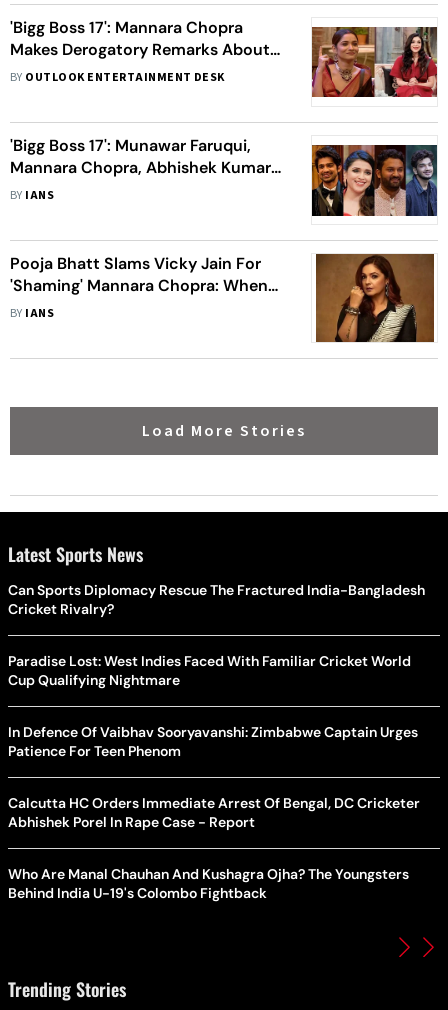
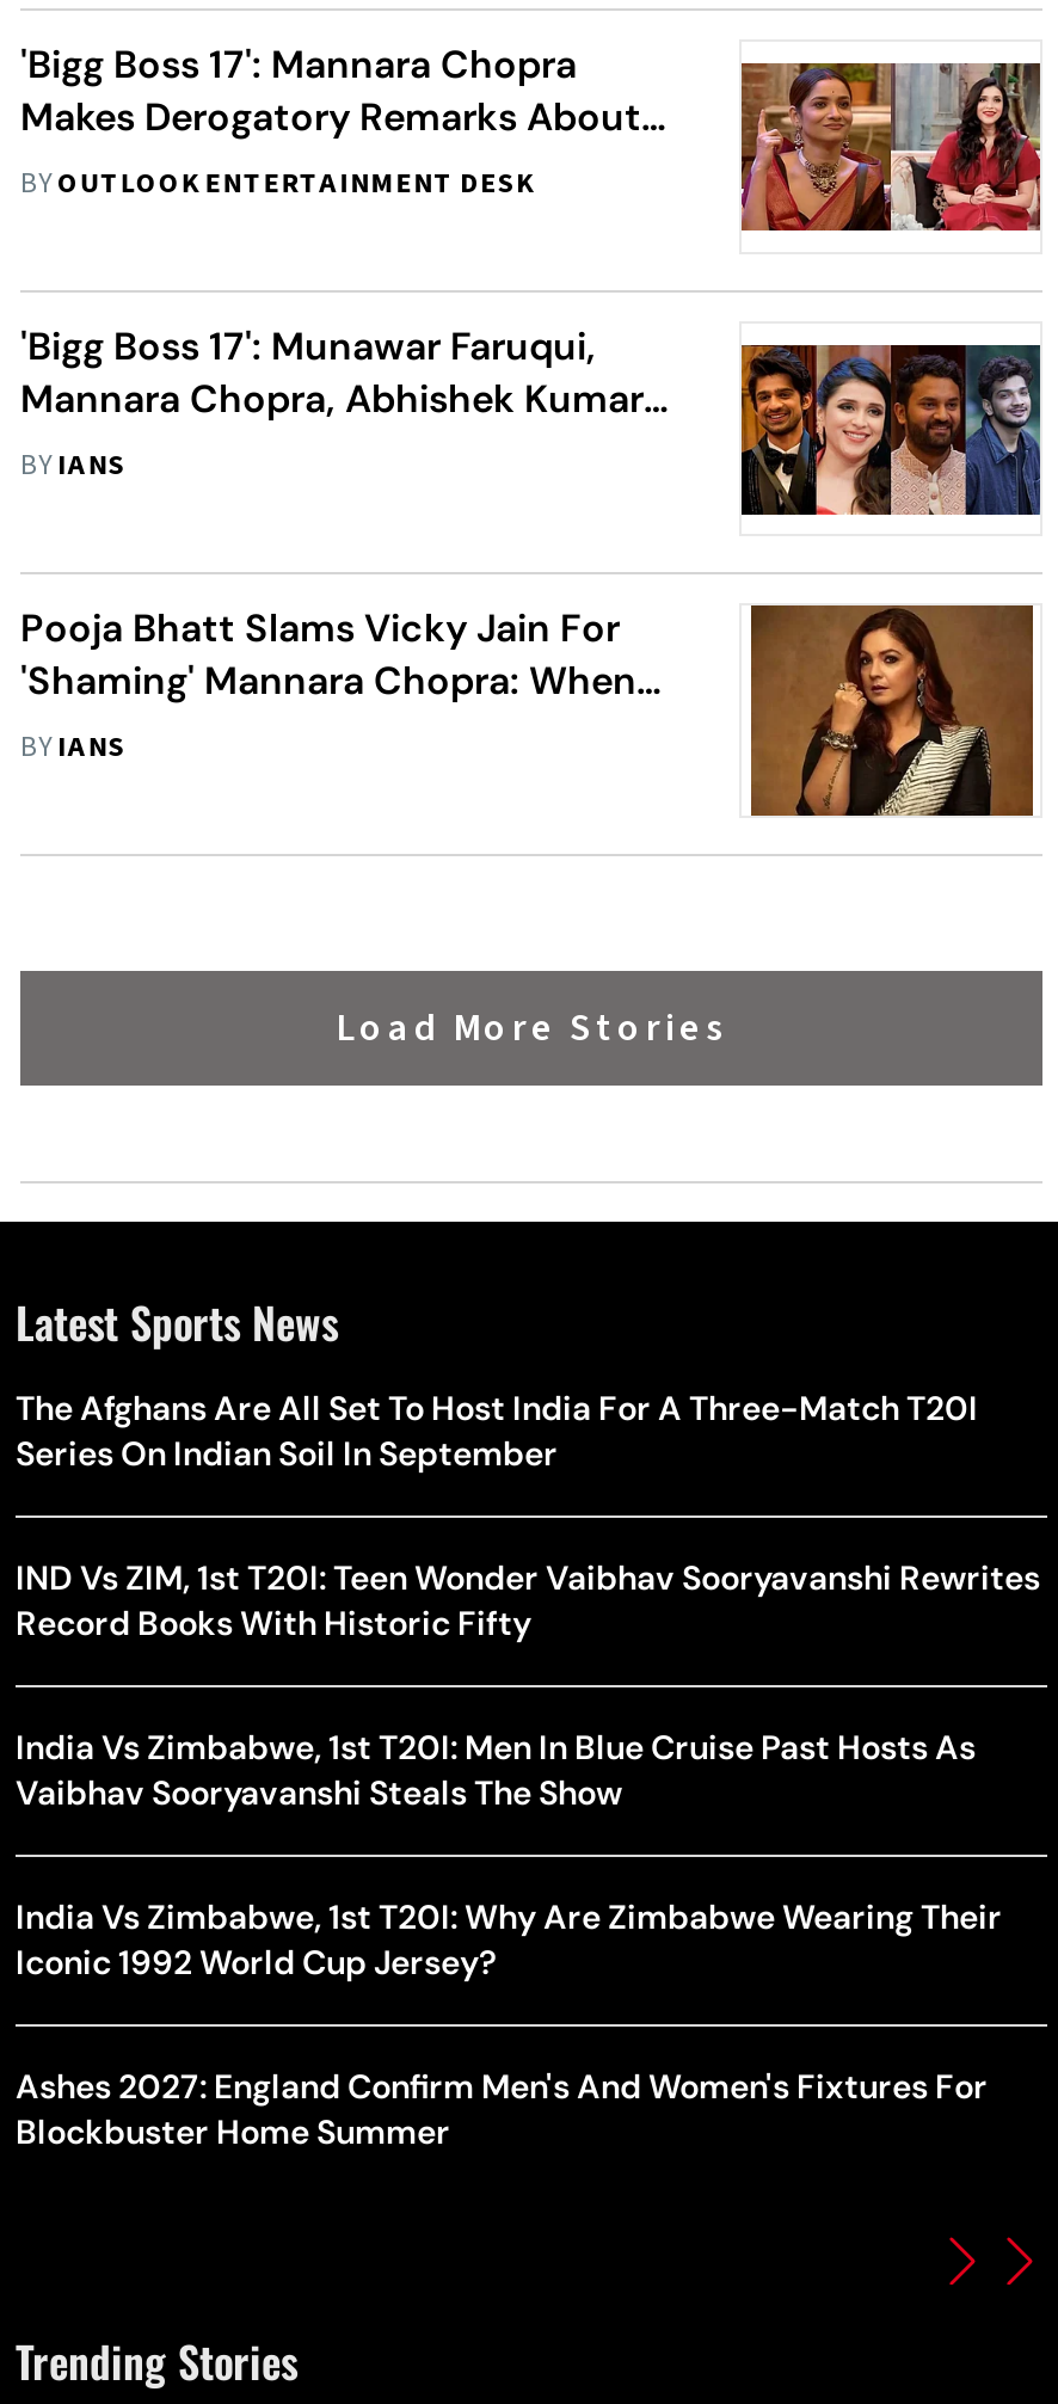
- Can Sports Diplomacy Rescue The Fractured India-Bangladesh
- Cricket Rivalry?
+ The Afghans Are All Set To Host India For A Three-Match T20I
+ Series On Indian Soil In September

- Paradise Lost: West Indies Faced With Familiar Cricket World
- Cup Qualifying Nightmare
+ IND Vs ZIM, 1st T20I: Teen Wonder Vaibhav Sooryavanshi Rewrites
+ Record Books With Historic Fifty

- In Defence Of Vaibhav Sooryavanshi: Zimbabwe Captain Urges
- Patience For Teen Phenom
+ India Vs Zimbabwe, 1st T20I: Men In Blue Cruise Past Hosts As
+ Vaibhav Sooryavanshi Steals The Show

- Calcutta HC Orders Immediate Arrest Of Bengal, DC Cricketer
- Abhishek Porel In Rape Case - Report
+ India Vs Zimbabwe, 1st T20I: Why Are Zimbabwe Wearing Their
+ Iconic 1992 World Cup Jersey?

- Who Are Manal Chauhan And Kushagra Ojha? The Youngsters
- Behind India U-19's Colombo Fightback
+ Ashes 2027: England Confirm Men's And Women's Fixtures For
+ Blockbuster Home Summer
